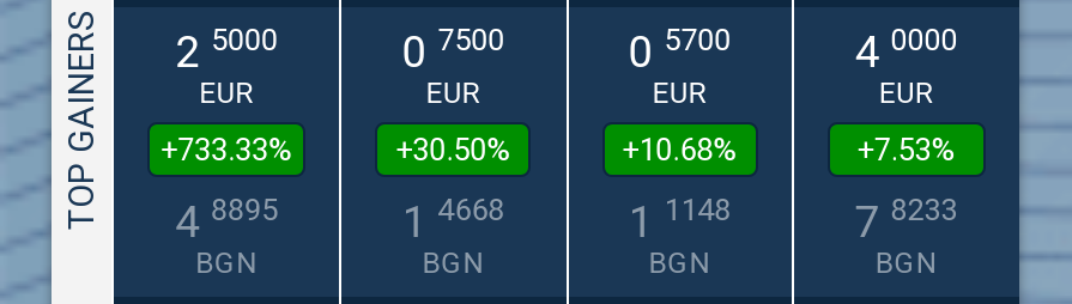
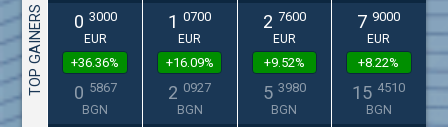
- 2 5000
+ 0 3000

- 0 7500
+ 1 0700

- 0 5700
+ 2 7600

- 4 0000
+ 7 9000

- +733.33%
+ +36.36%

- +30.50%
+ +16.09%

- +10.68%
+ +9.52%

- +7.53%
+ +8.22%

- 4 8895
+ 0 5867

- 1 4668
+ 2 0927

- 1 1148
+ 5 3980

- 7 8233
+ 15 4510
